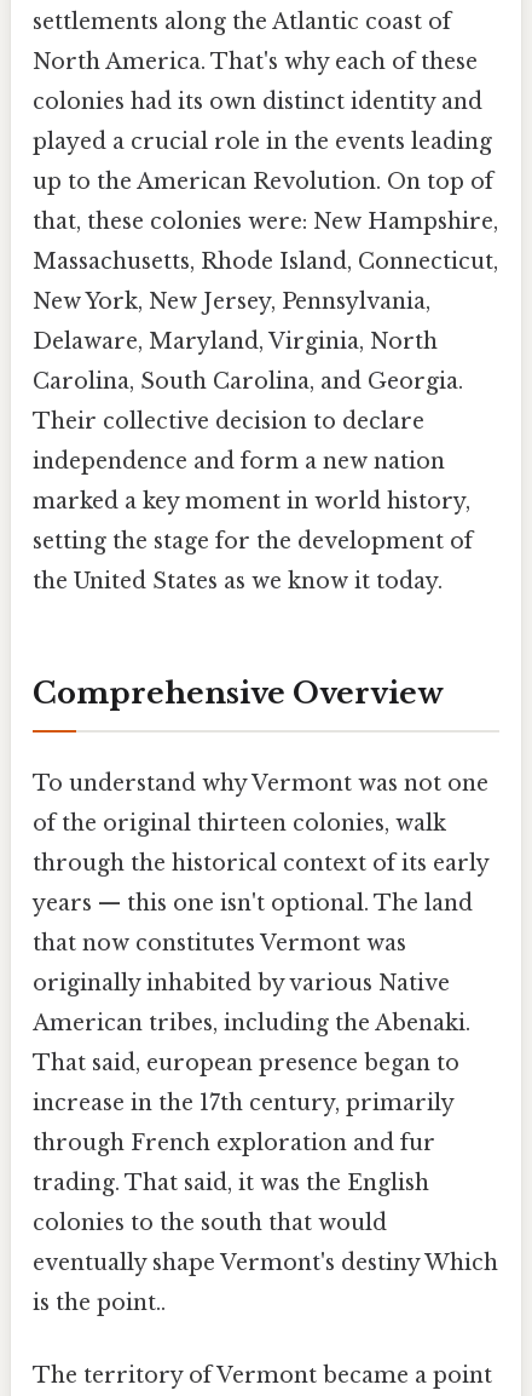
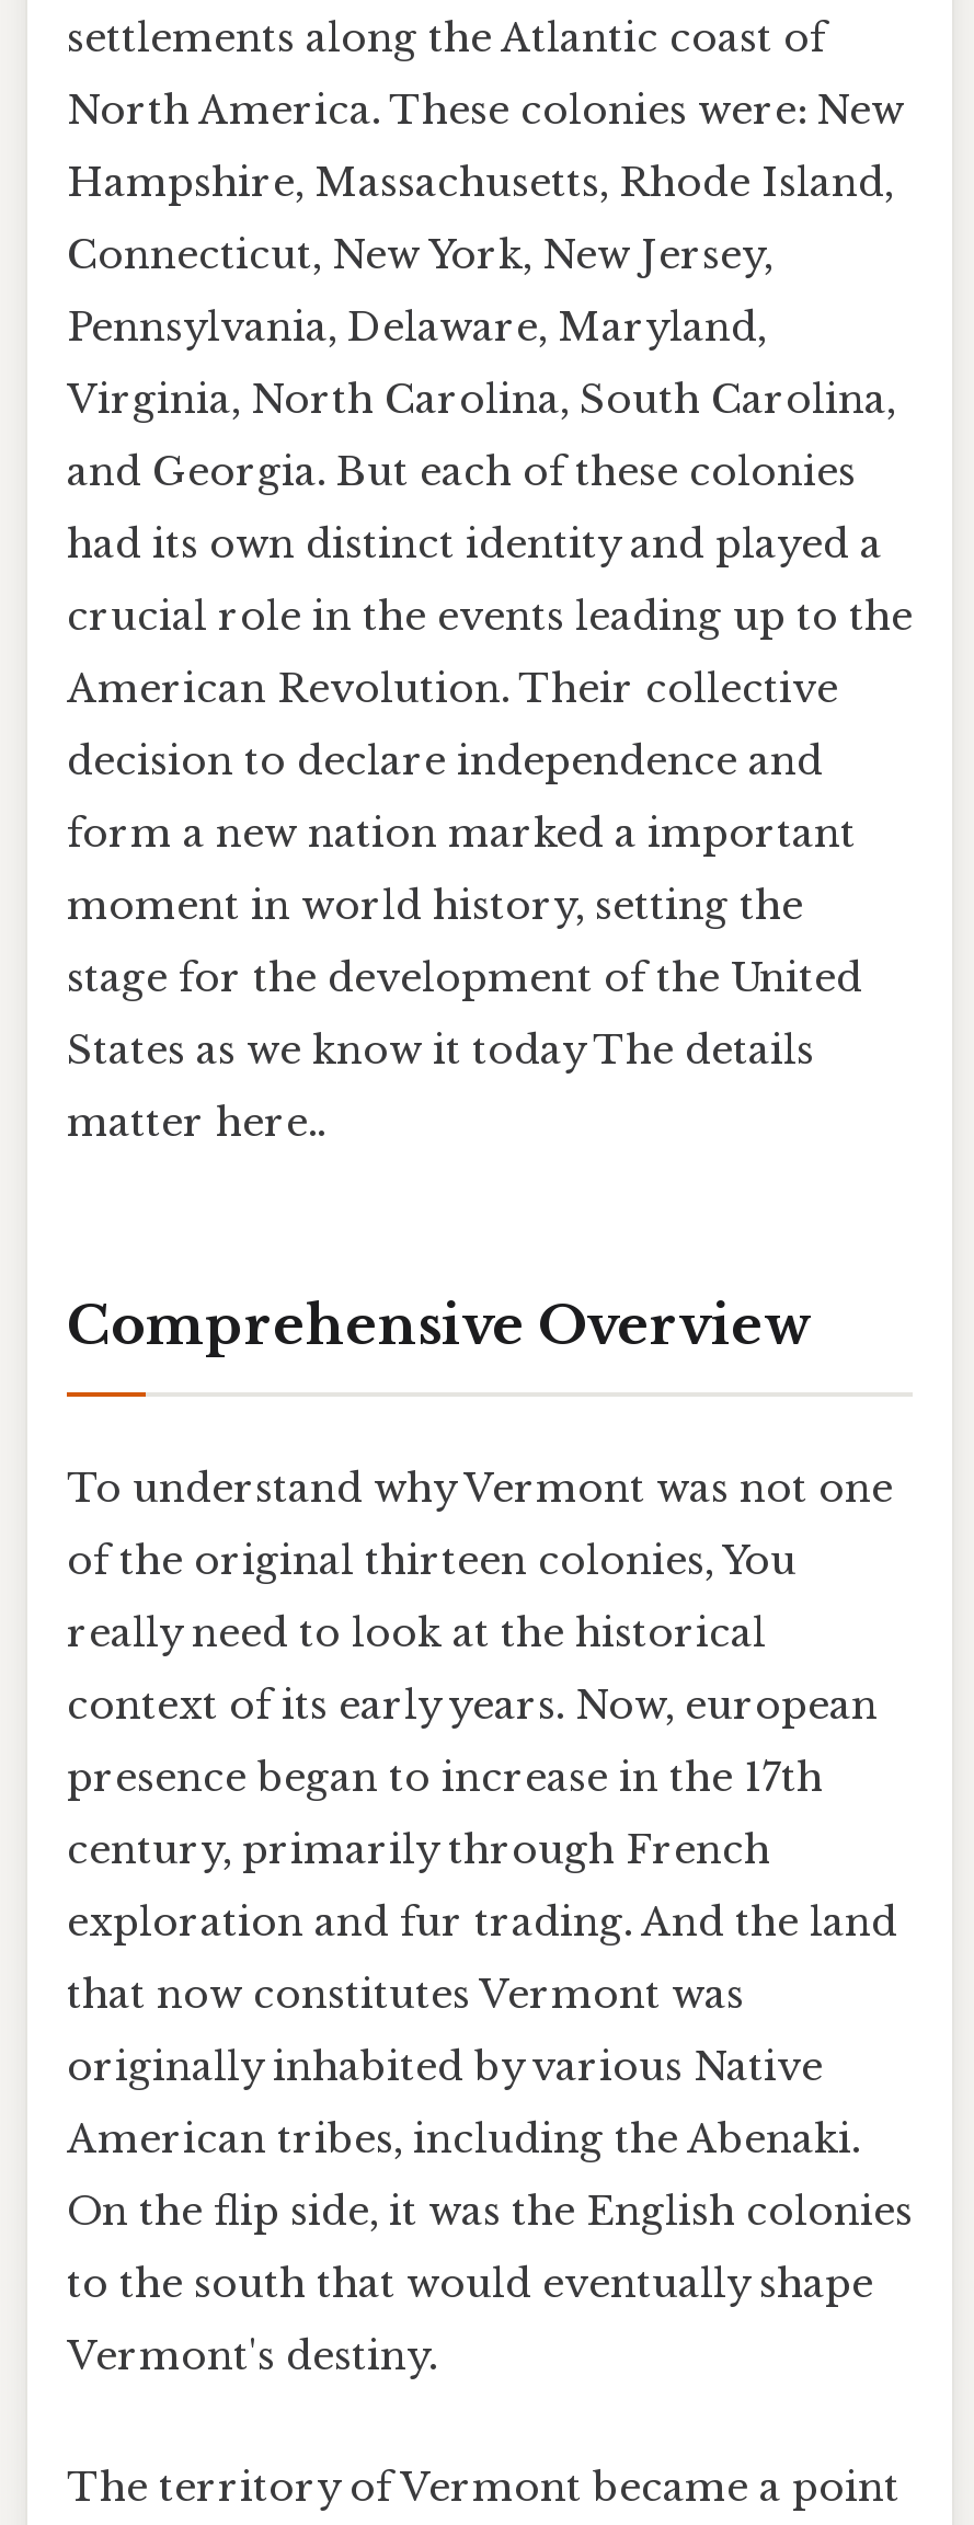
- North America. That's why each of these
- colonies had its own distinct identity and
- played a crucial role in the events leading
- up to the American Revolution. On top of
- that, these colonies were: New Hampshire,
- Massachusetts, Rhode Island, Connecticut,
- New York, New Jersey, Pennsylvania,
- Delaware, Maryland, Virginia, North
- Carolina, South Carolina, and Georgia.
- Their collective decision to declare
- independence and form a new nation
- marked a key moment in world history,
- setting the stage for the development of
- the United States as we know it today.
+ North America. These colonies were: New
+ Hampshire, Massachusetts, Rhode Island,
+ Connecticut, New York, New Jersey,
+ Pennsylvania, Delaware, Maryland,
+ Virginia, North Carolina, South Carolina,
+ and Georgia. But each of these colonies
+ had its own distinct identity and played a
+ crucial role in the events leading up to the
+ American Revolution. Their collective
+ decision to declare independence and
+ form a new nation marked a important
+ moment in world history, setting the
+ stage for the development of the United
+ States as we know it today The details
+ matter here..

moved down: Comprehensive Overview | To understand why Vermont was not one

- of the original thirteen colonies, walk
- through the historical context of its early
- years — this one isn't optional. The land
+ of the original thirteen colonies, You
+ really need to look at the historical
+ context of its early years. Now, european
+ presence began to increase in the 17th
+ century, primarily through French
+ exploration and fur trading. And the land

moved down: that now constitutes Vermont was | originally inhabited by various Native | American tribes, including the Abenaki.

- That said, european presence began to
- increase in the 17th century, primarily
- through French exploration and fur
- trading. That said, it was the English
- colonies to the south that would
- eventually shape Vermont's destiny Which
- is the point..
+ On the flip side, it was the English colonies
+ to the south that would eventually shape
+ Vermont's destiny.
